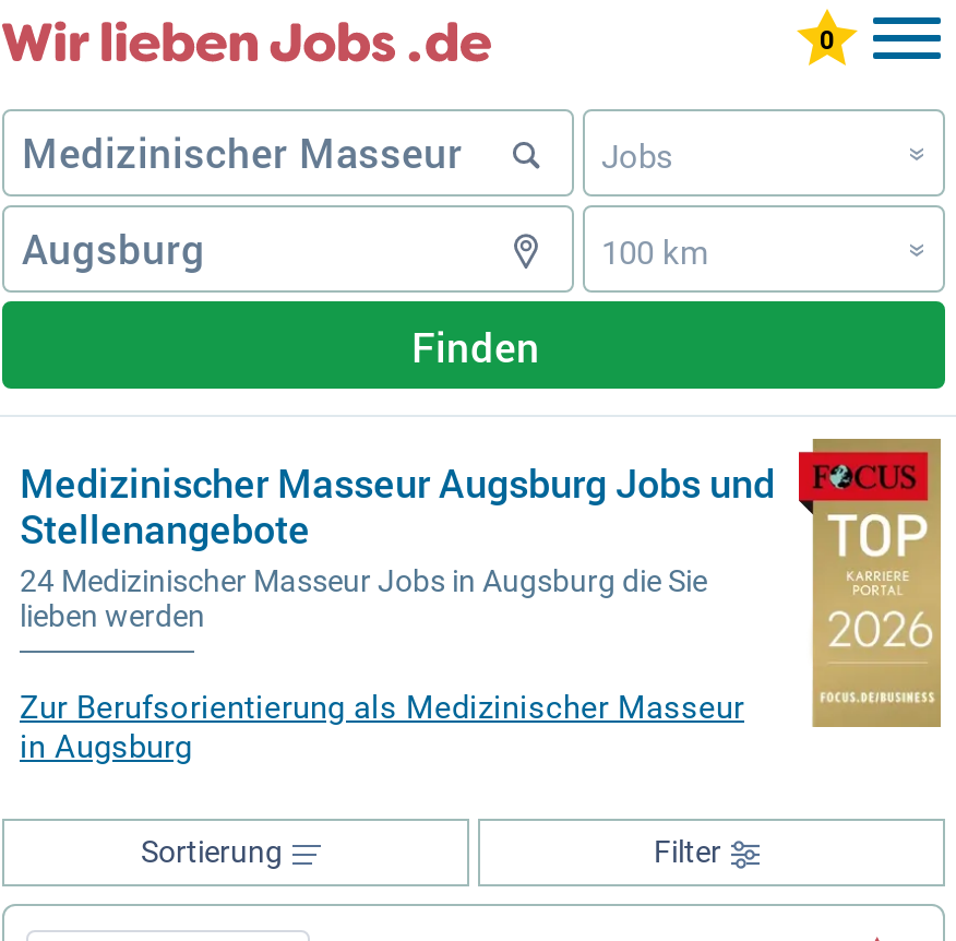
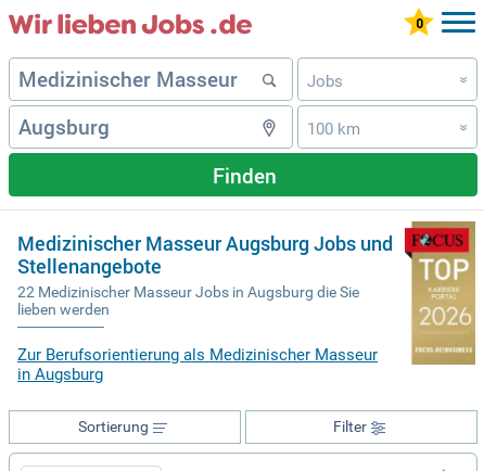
- 24 Medizinischer Masseur Jobs in Augsburg die Sie
+ 22 Medizinischer Masseur Jobs in Augsburg die Sie
